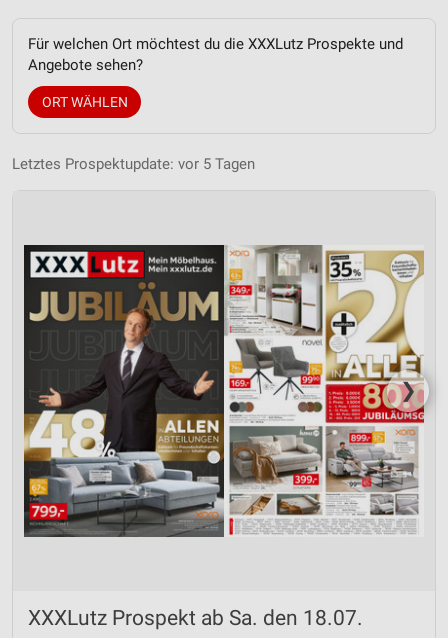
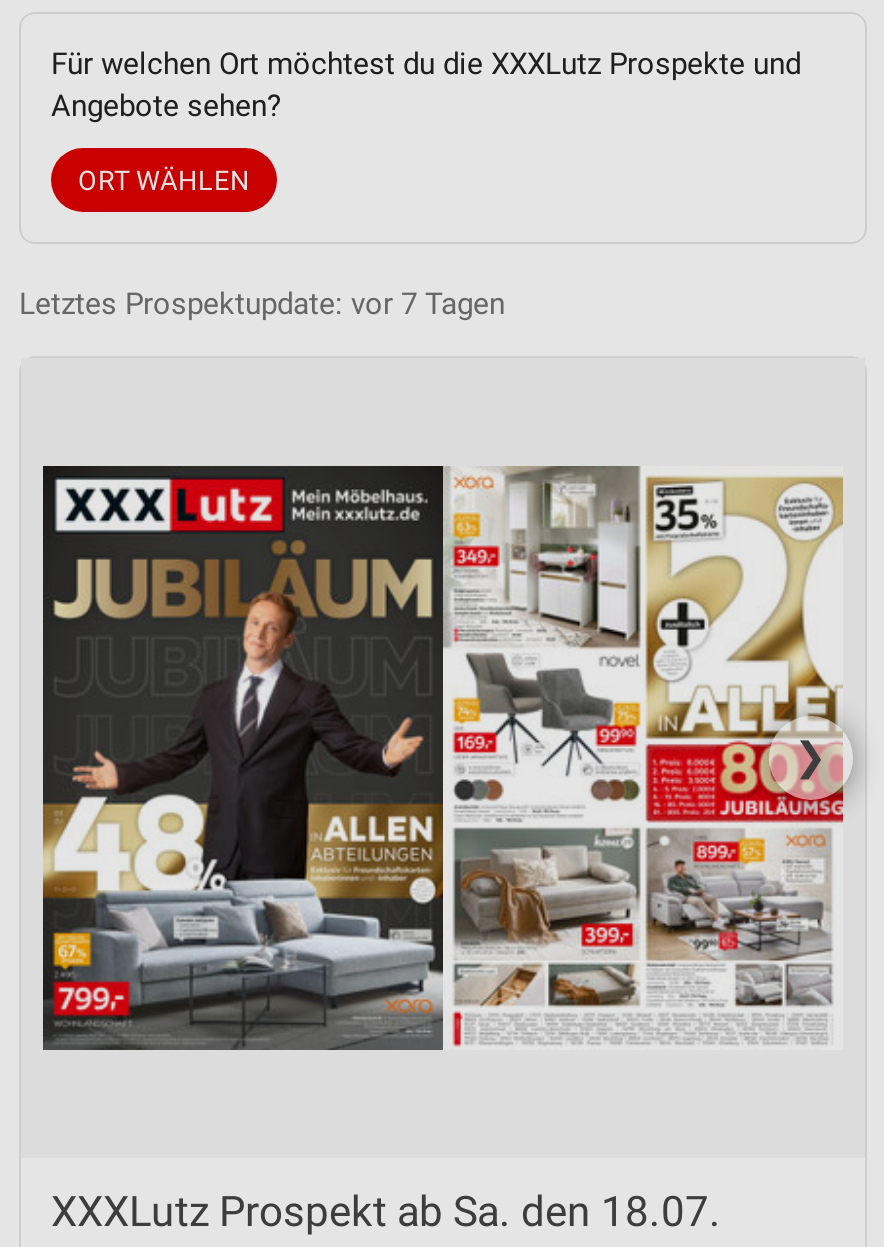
- Letztes Prospektupdate: vor 5 Tagen
+ Letztes Prospektupdate: vor 7 Tagen
